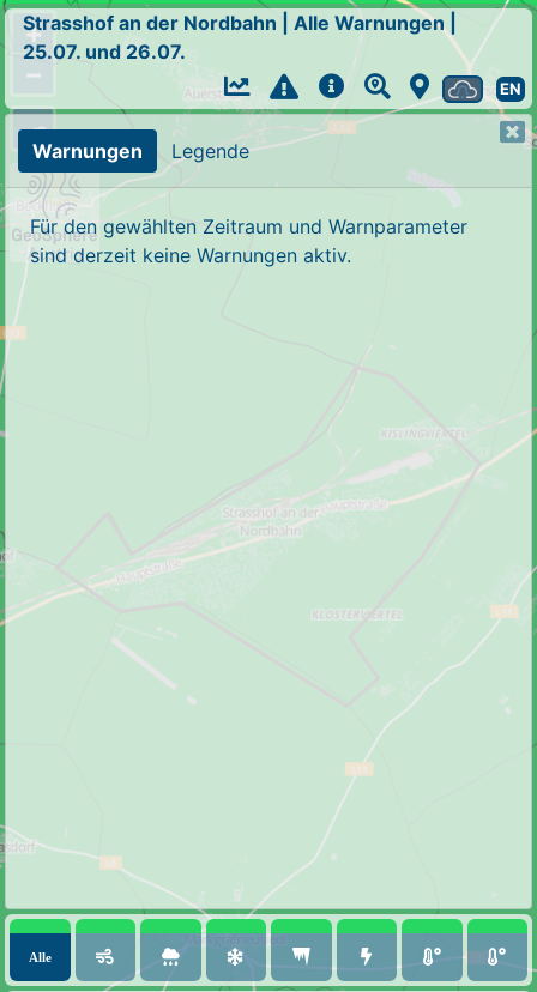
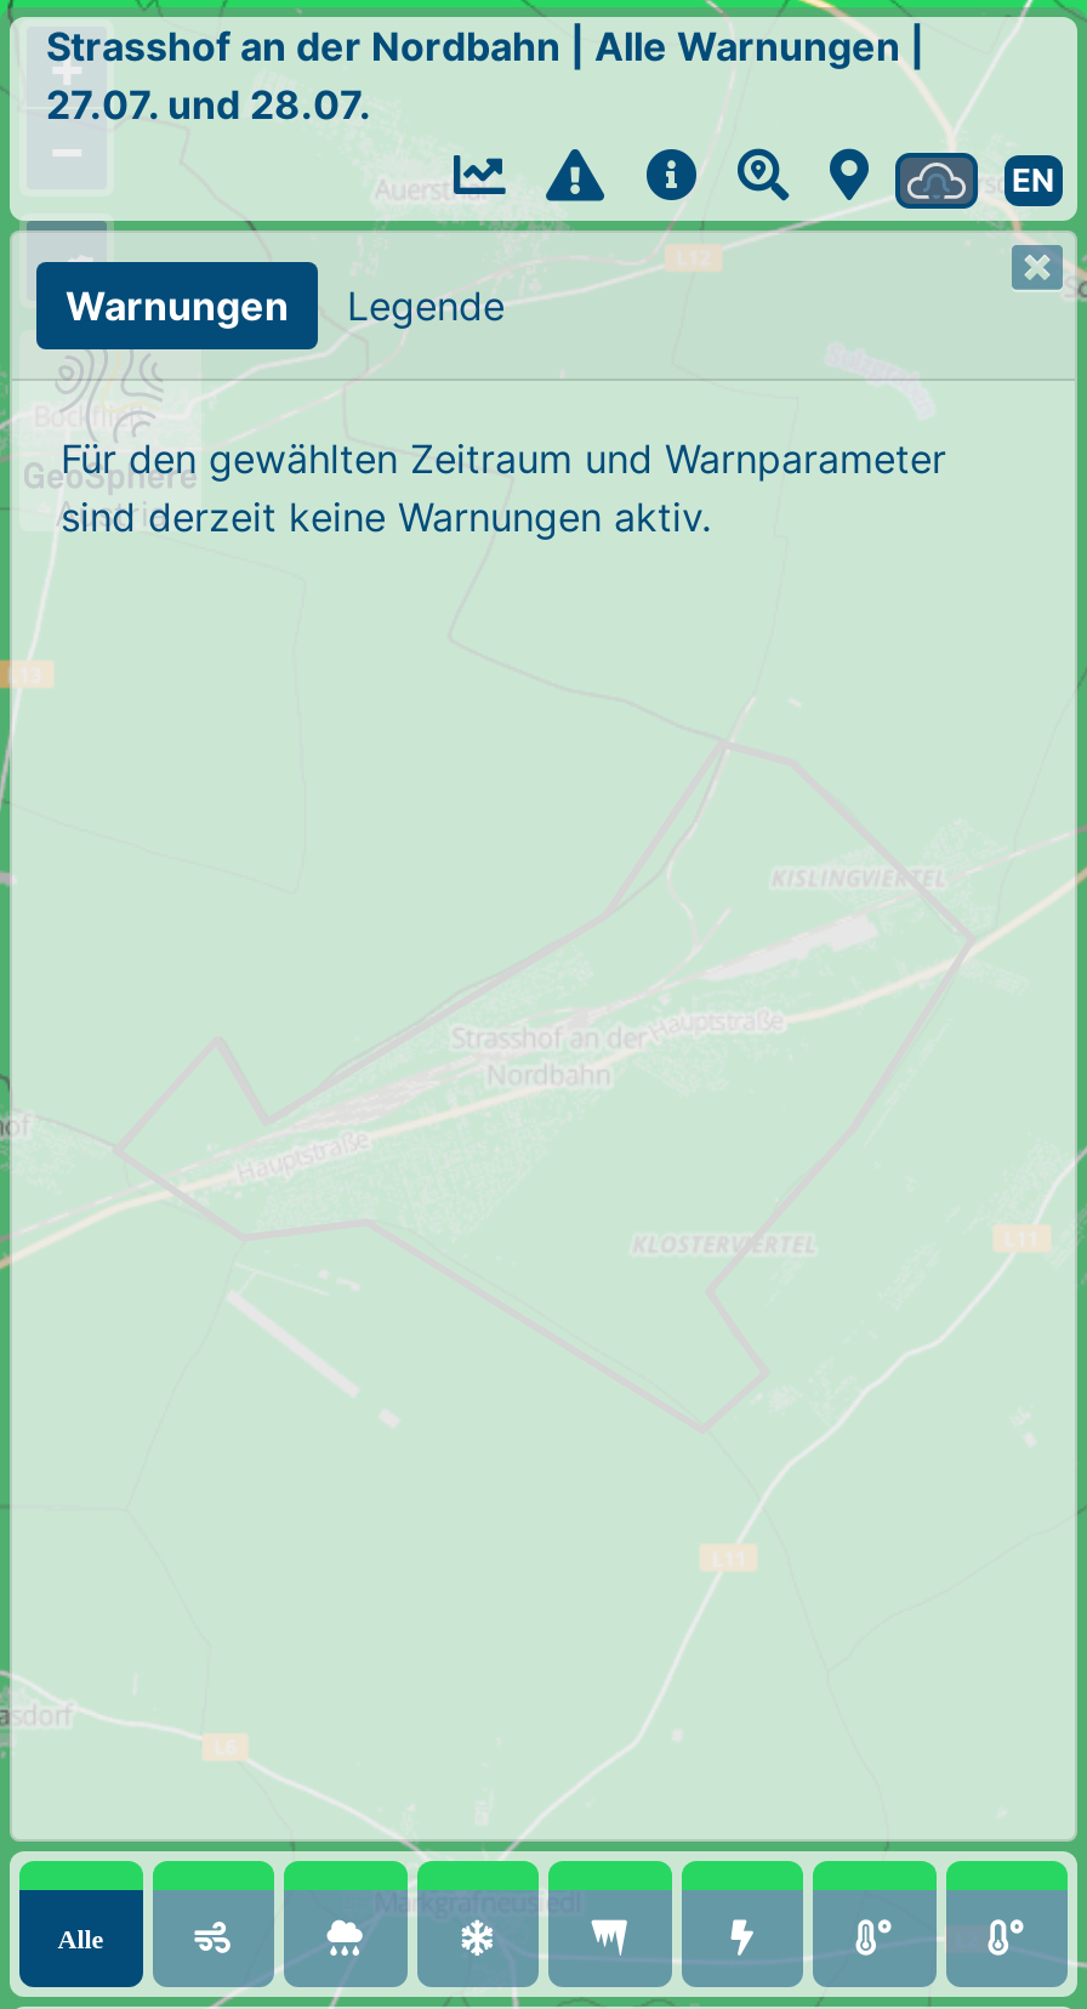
- 25.07. und 26.07.
+ 27.07. und 28.07.
